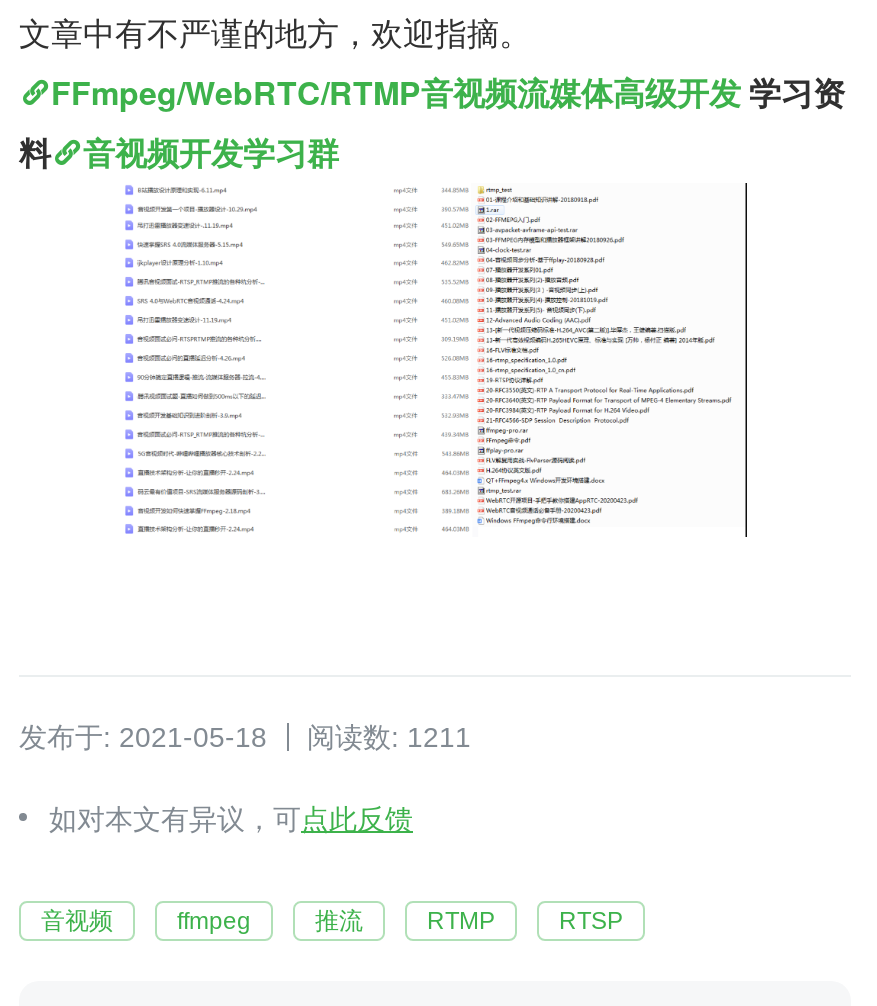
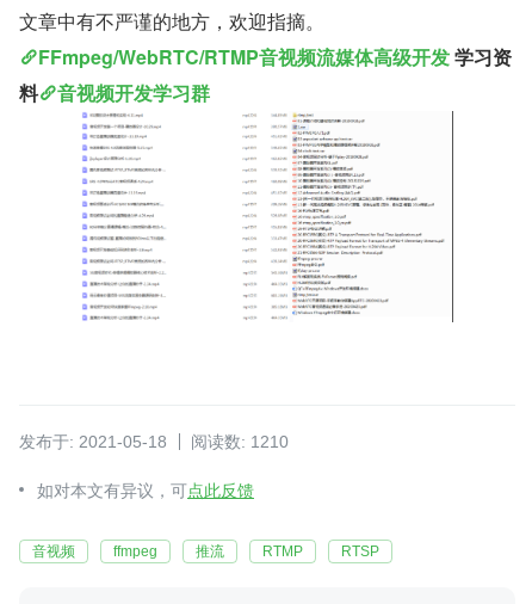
- 发布于: 2021-05-18 阅读数: 1211
+ 发布于: 2021-05-18 阅读数: 1210
